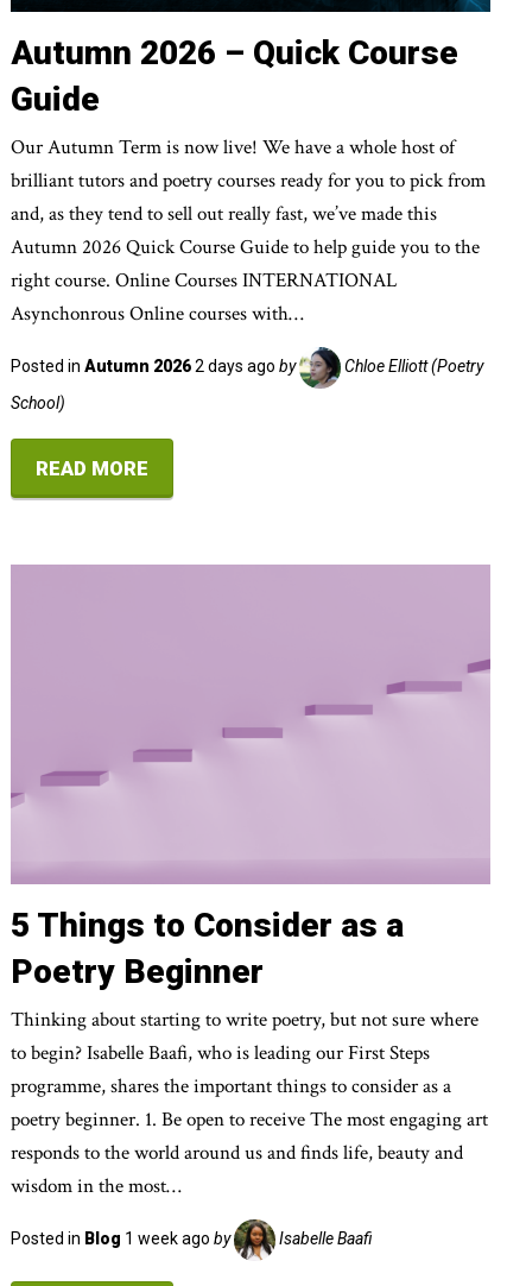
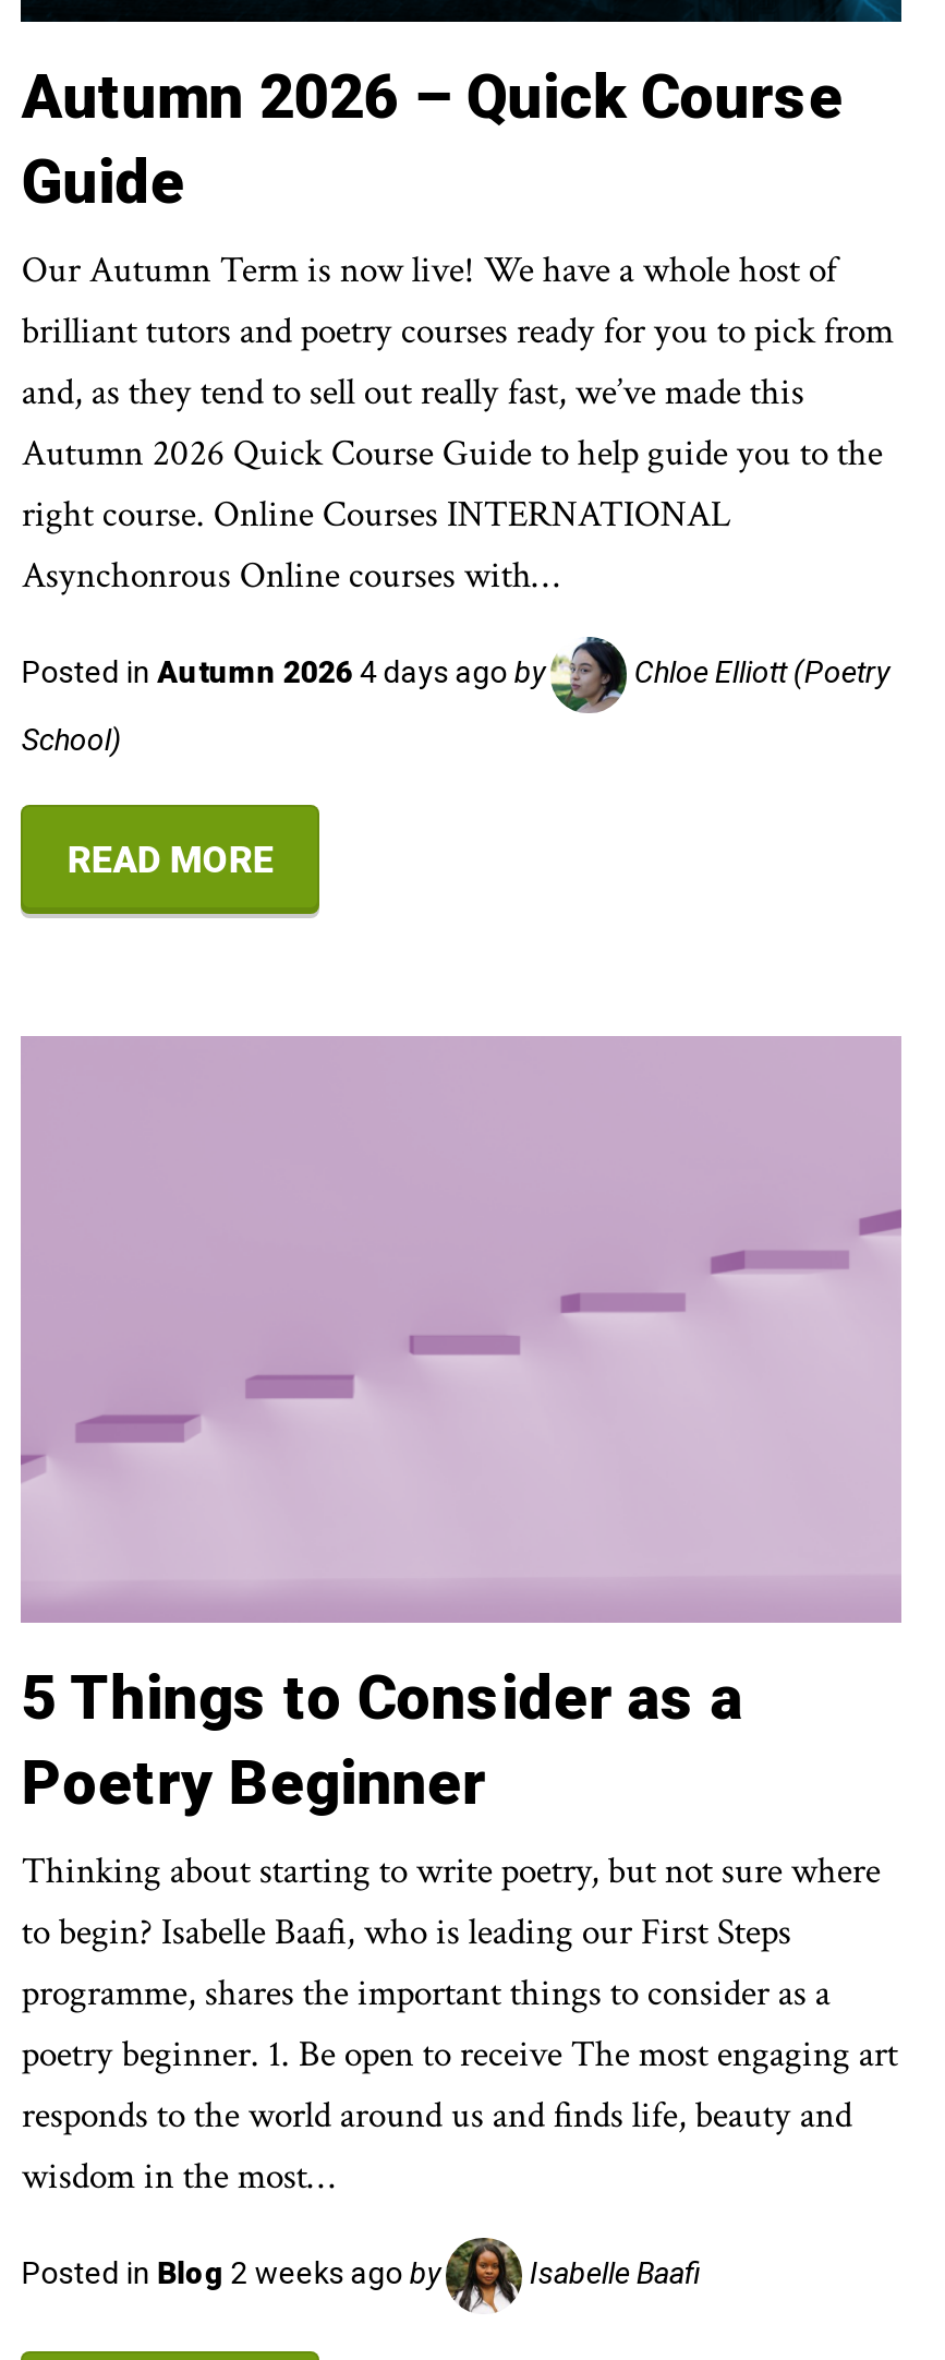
- Posted in Autumn 2026 2 days ago by
+ Posted in Autumn 2026 4 days ago by

- Posted in Blog 1 week ago by
+ Posted in Blog 2 weeks ago by
